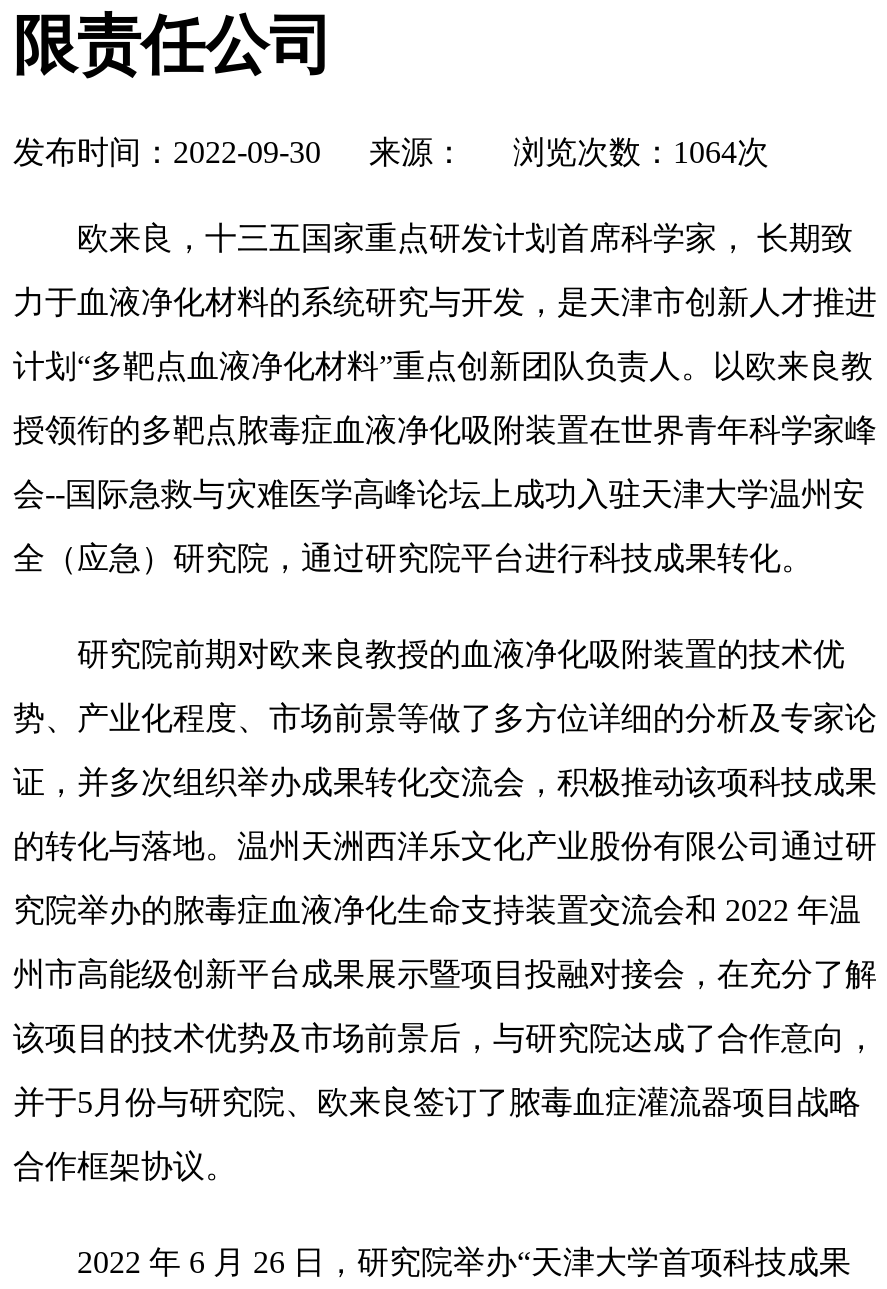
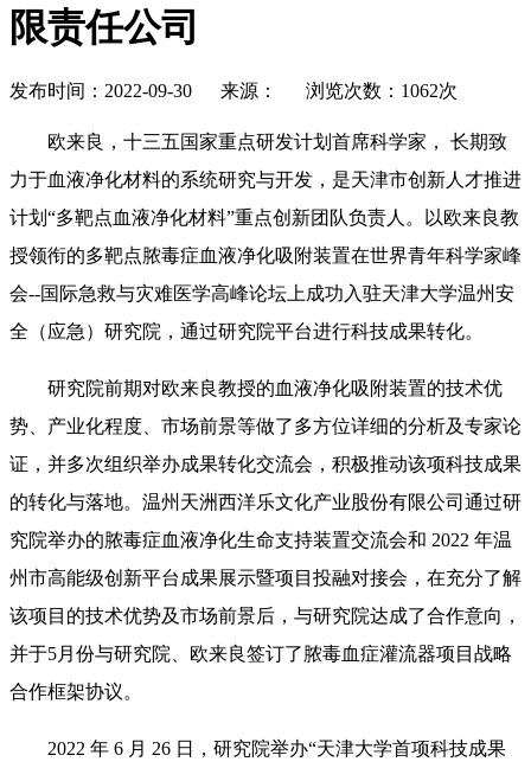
- 发布时间：2022-09-30 来源： 浏览次数：1064次
+ 发布时间：2022-09-30 来源： 浏览次数：1062次
